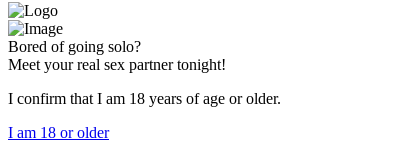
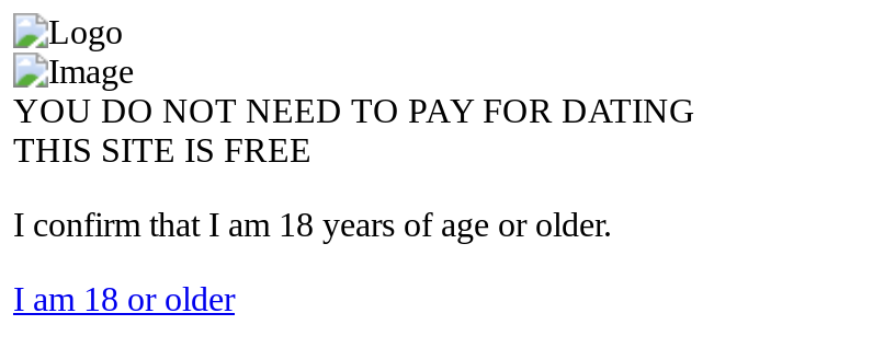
- Bored of going solo?
- Meet your real sex partner tonight!
+ YOU DO NOT NEED TO PAY FOR DATING
+ THIS SITE IS FREE
